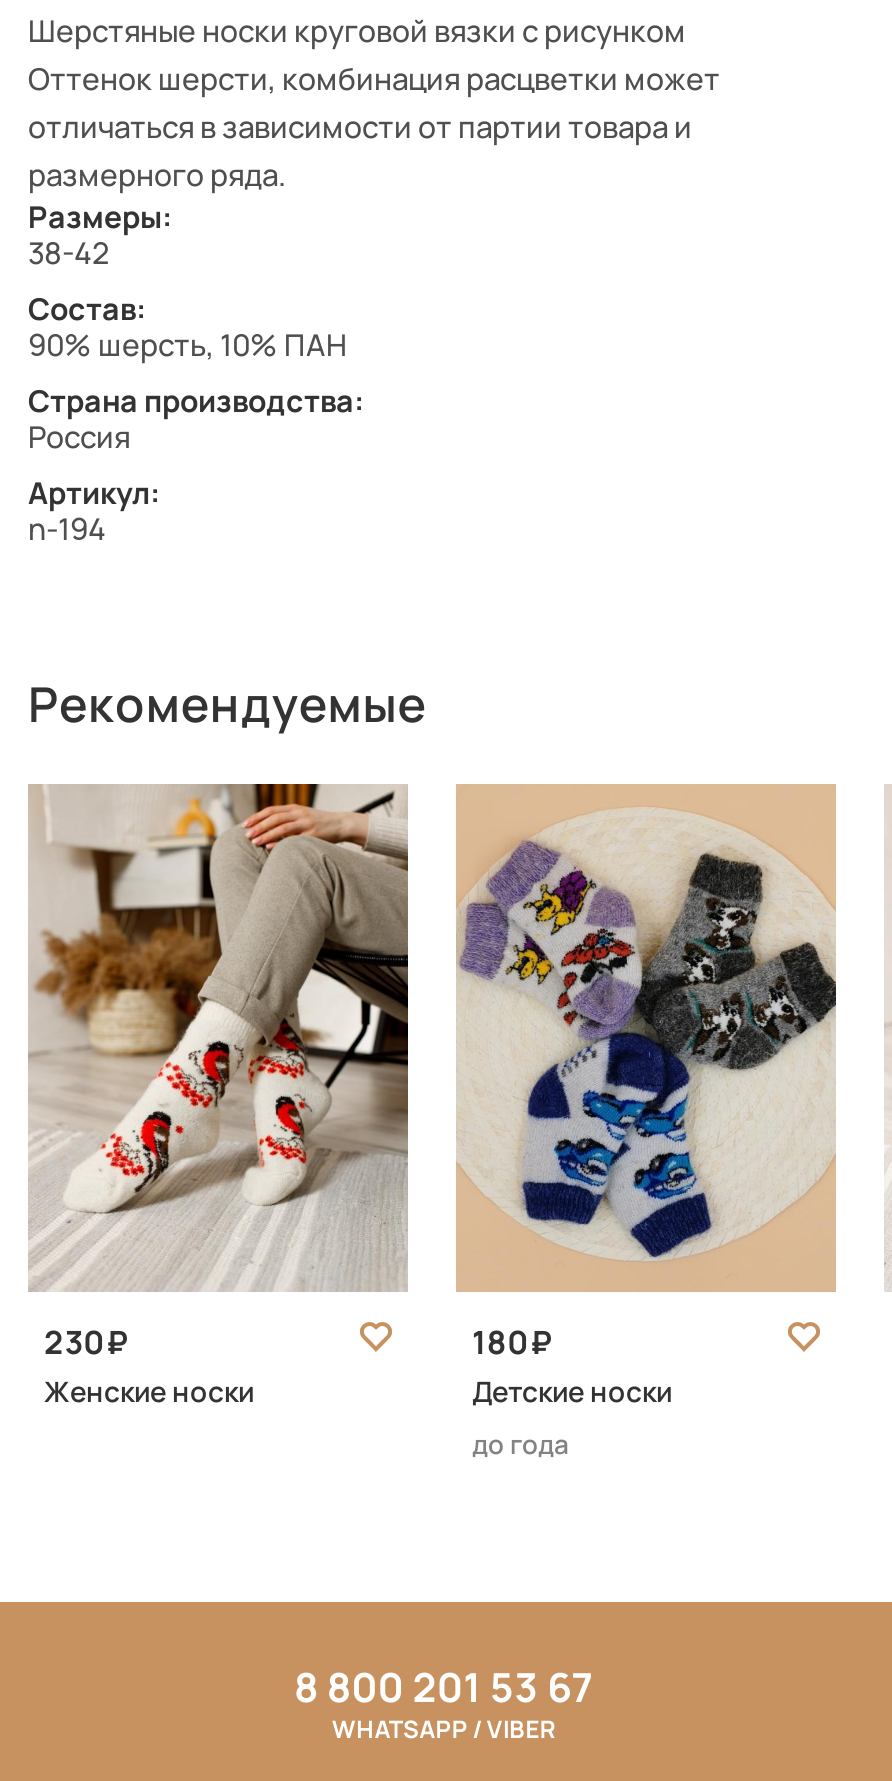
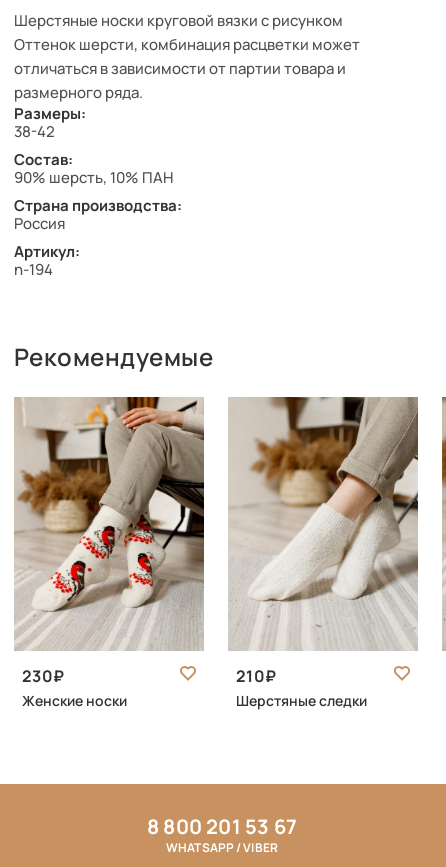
- [image]
- 180
- Детские носки
- до года
+ [image]
+ 210
+ Шерстяные следки
